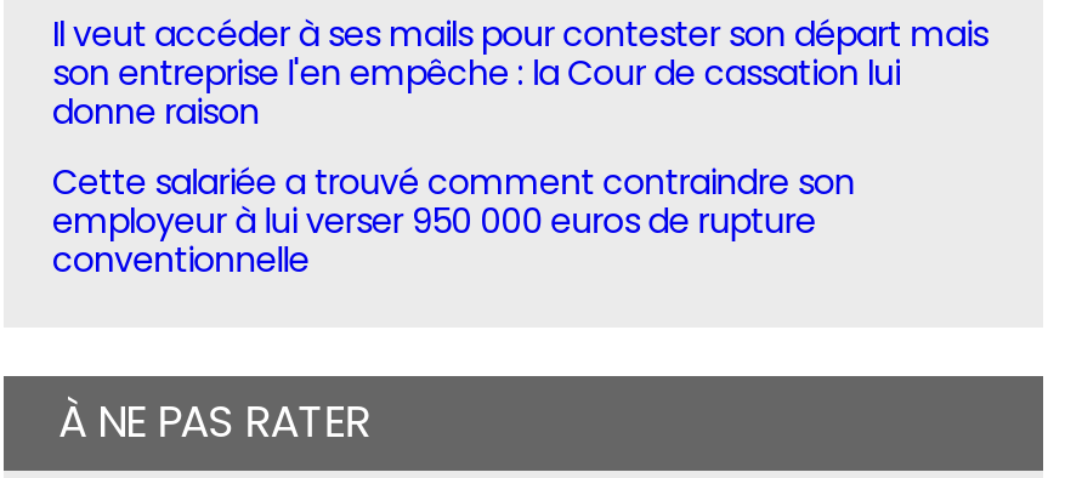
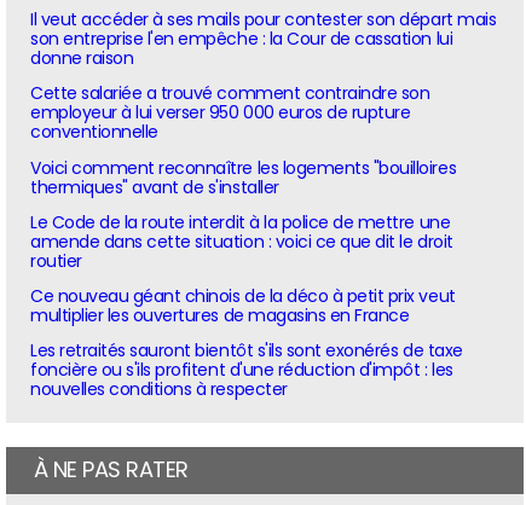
+ Voici comment reconnaître les logements "bouilloires
+ thermiques" avant de s'installer
+ Le Code de la route interdit à la police de mettre une
+ amende dans cette situation : voici ce que dit le droit
+ routier
+ Ce nouveau géant chinois de la déco à petit prix veut
+ multiplier les ouvertures de magasins en France
+ Les retraités sauront bientôt s'ils sont exonérés de taxe
+ foncière ou s'ils profitent d'une réduction d'impôt : les
+ nouvelles conditions à respecter
